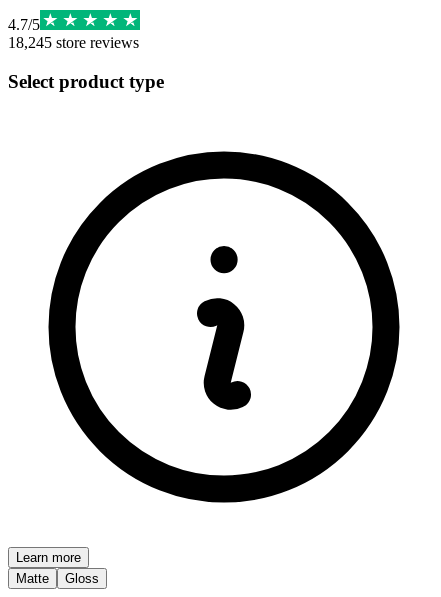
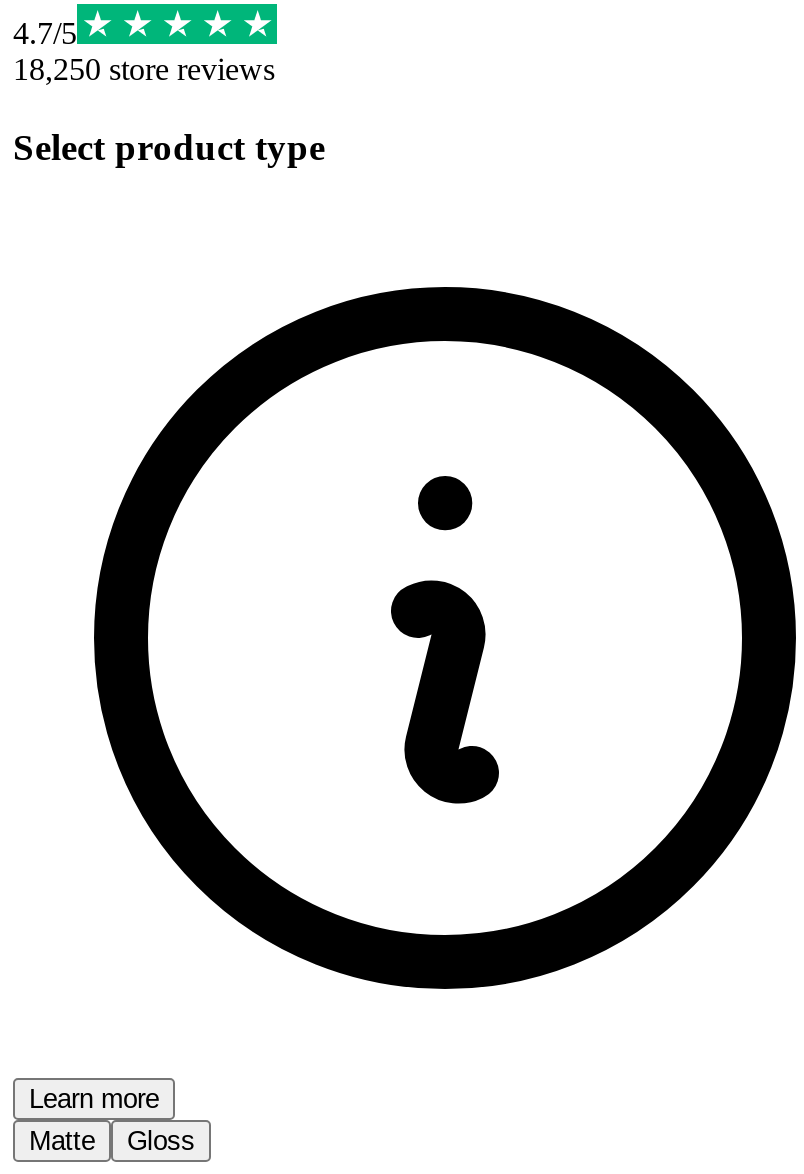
- 18,245 store reviews
+ 18,250 store reviews
